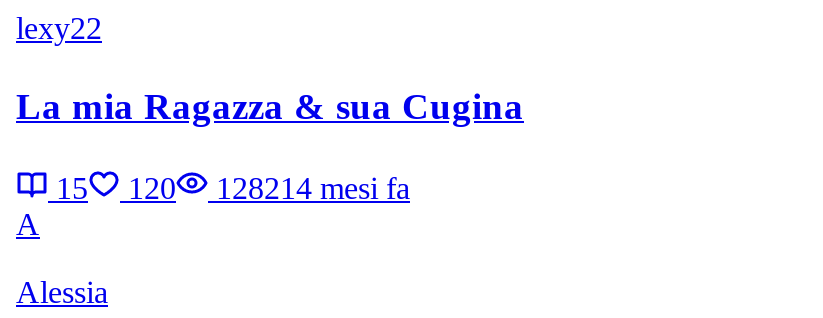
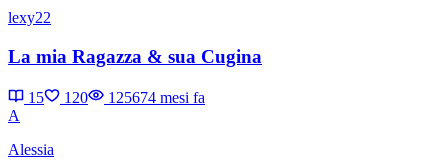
- 15 120 12821 4 mesi fa
+ 15 120 12567 4 mesi fa
